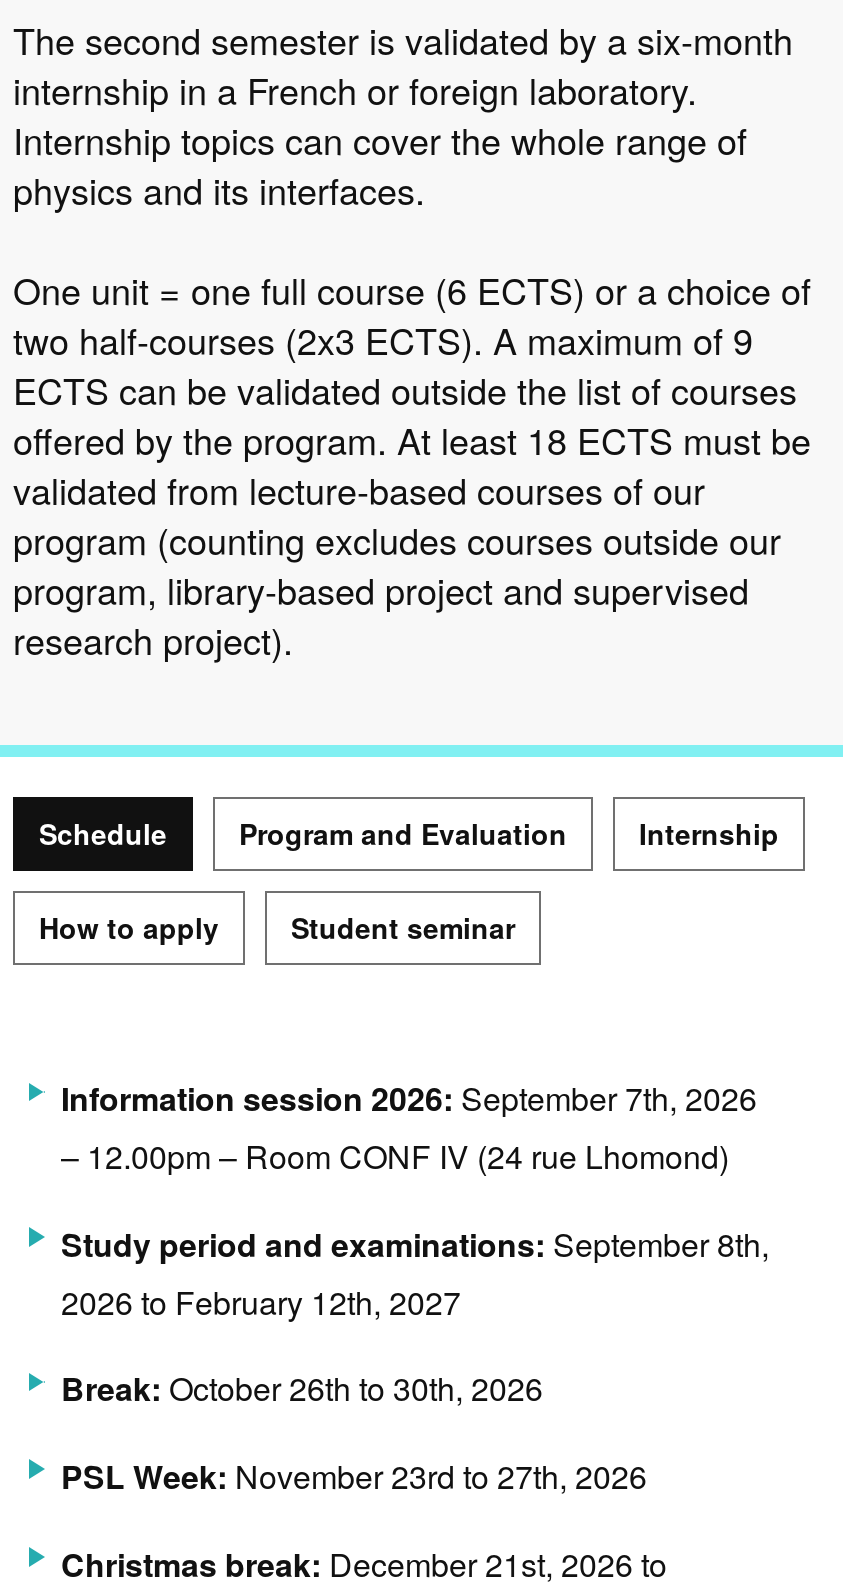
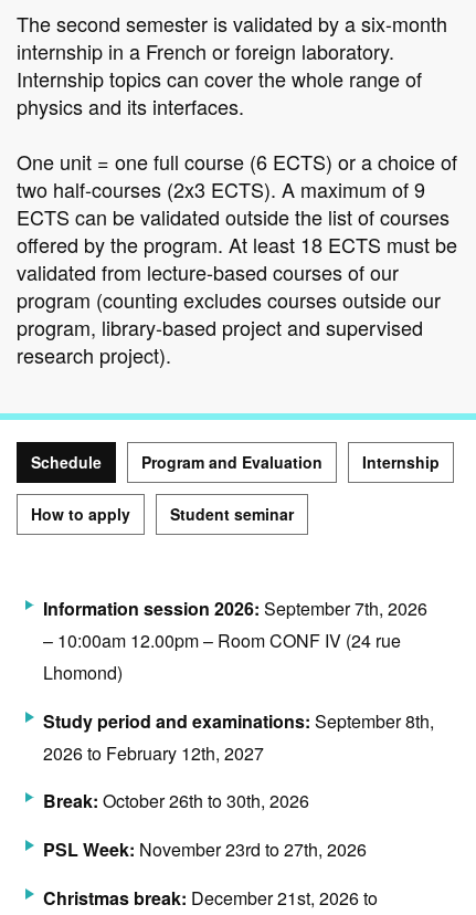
- – 12.00pm – Room CONF IV (24 rue Lhomond)
+ – 10:00am 12.00pm – Room CONF IV (24 rue
+ Lhomond)
